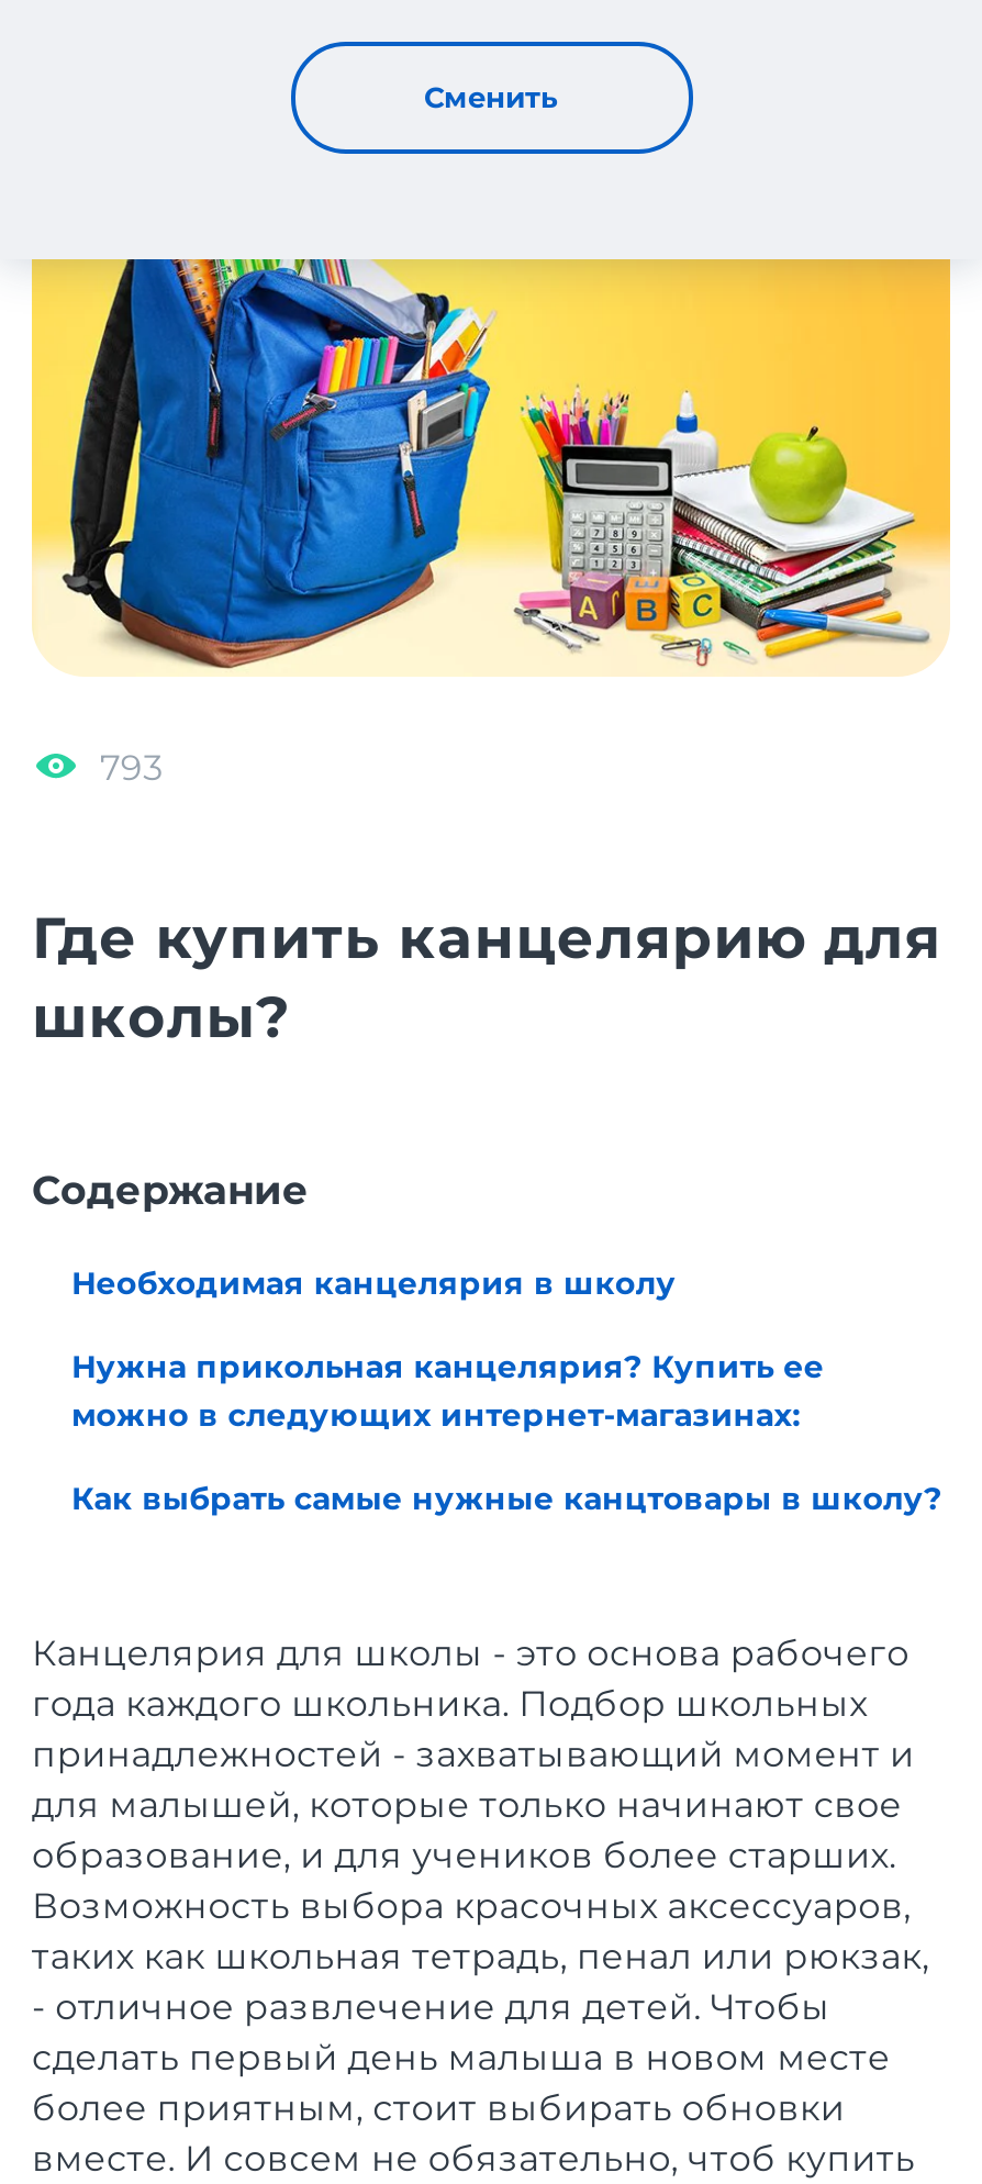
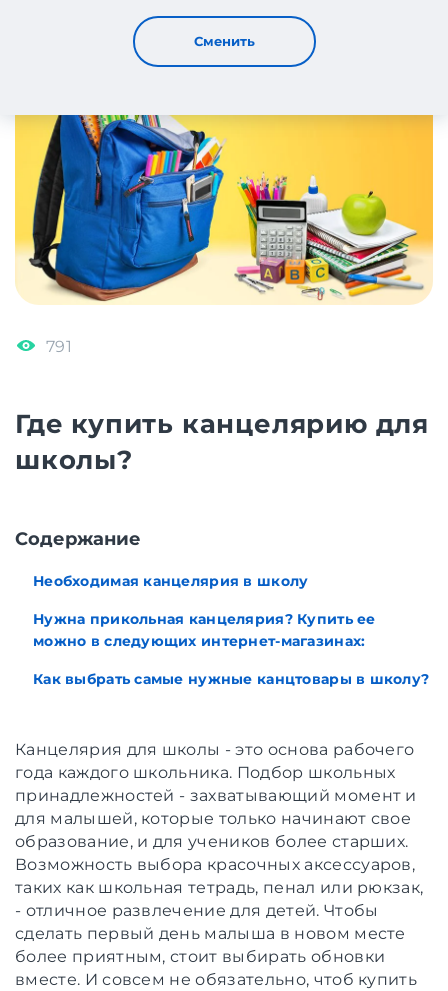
- 793
+ 791
